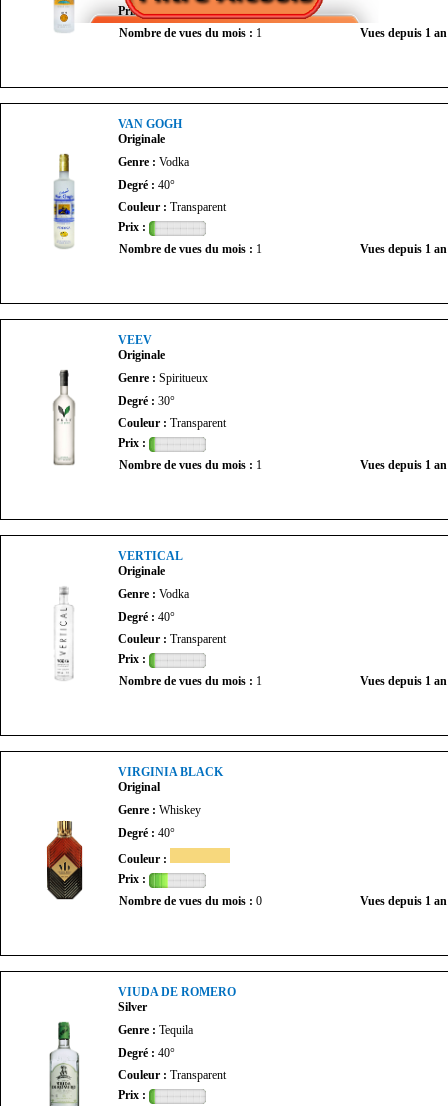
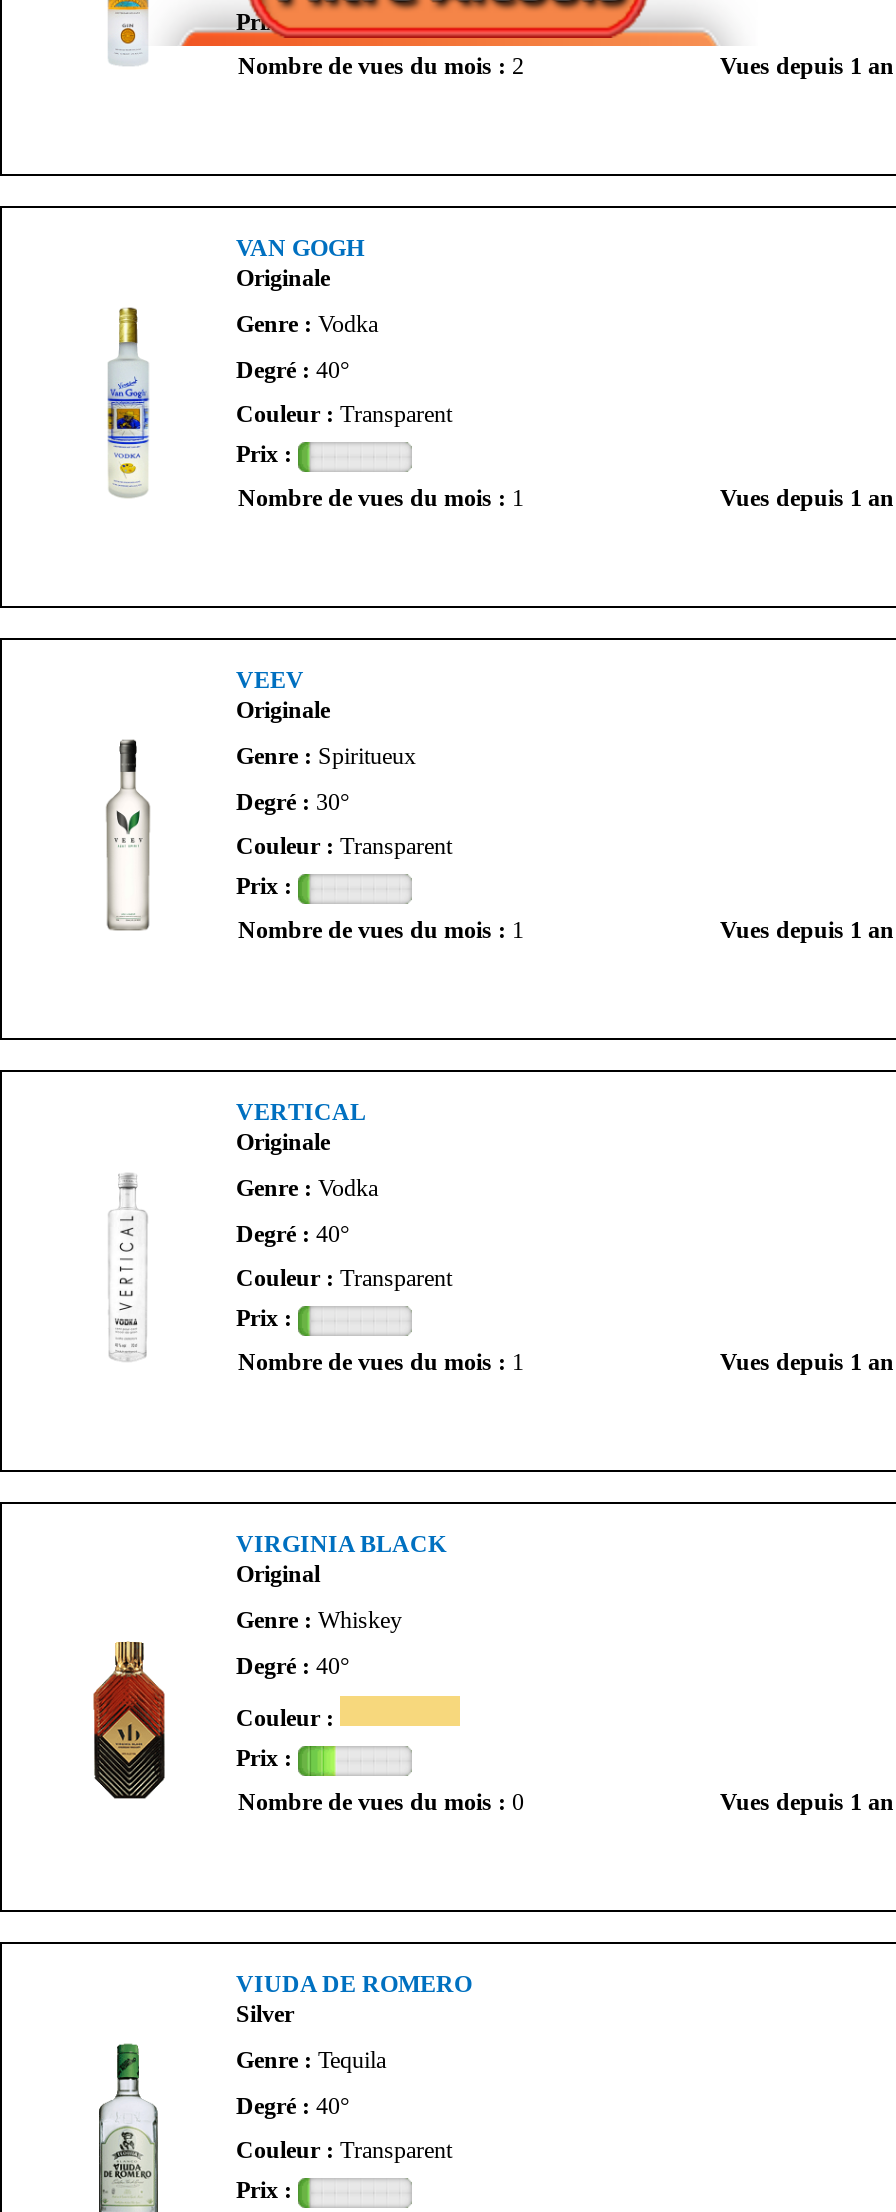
- Nombre de vues du mois : 1
+ Nombre de vues du mois : 2
